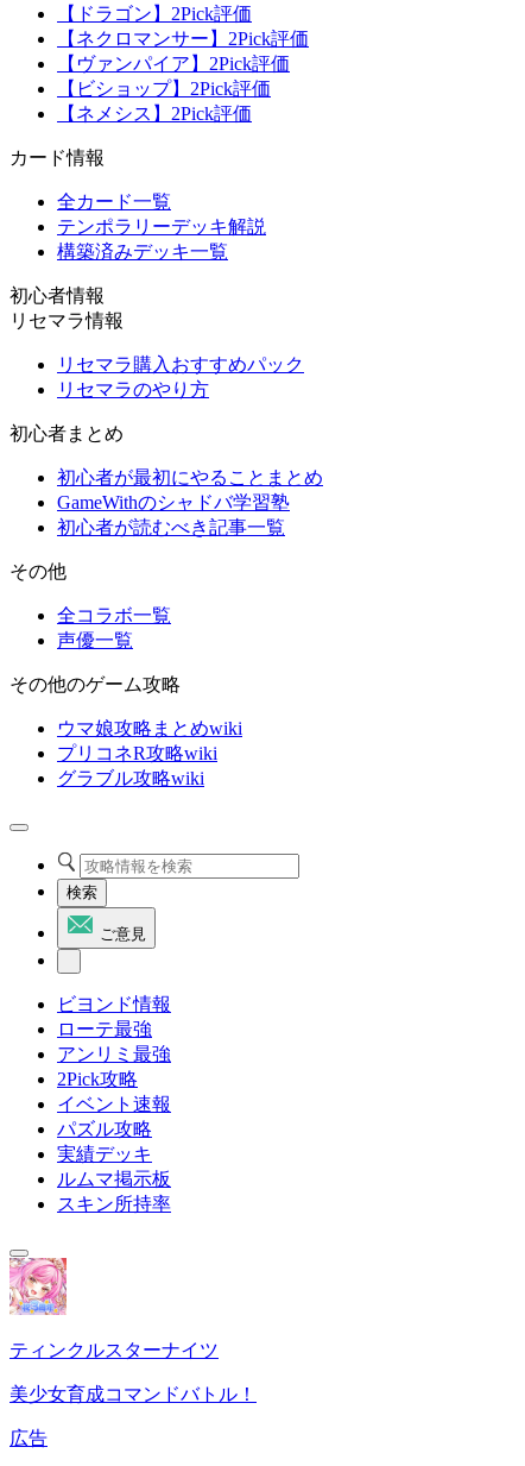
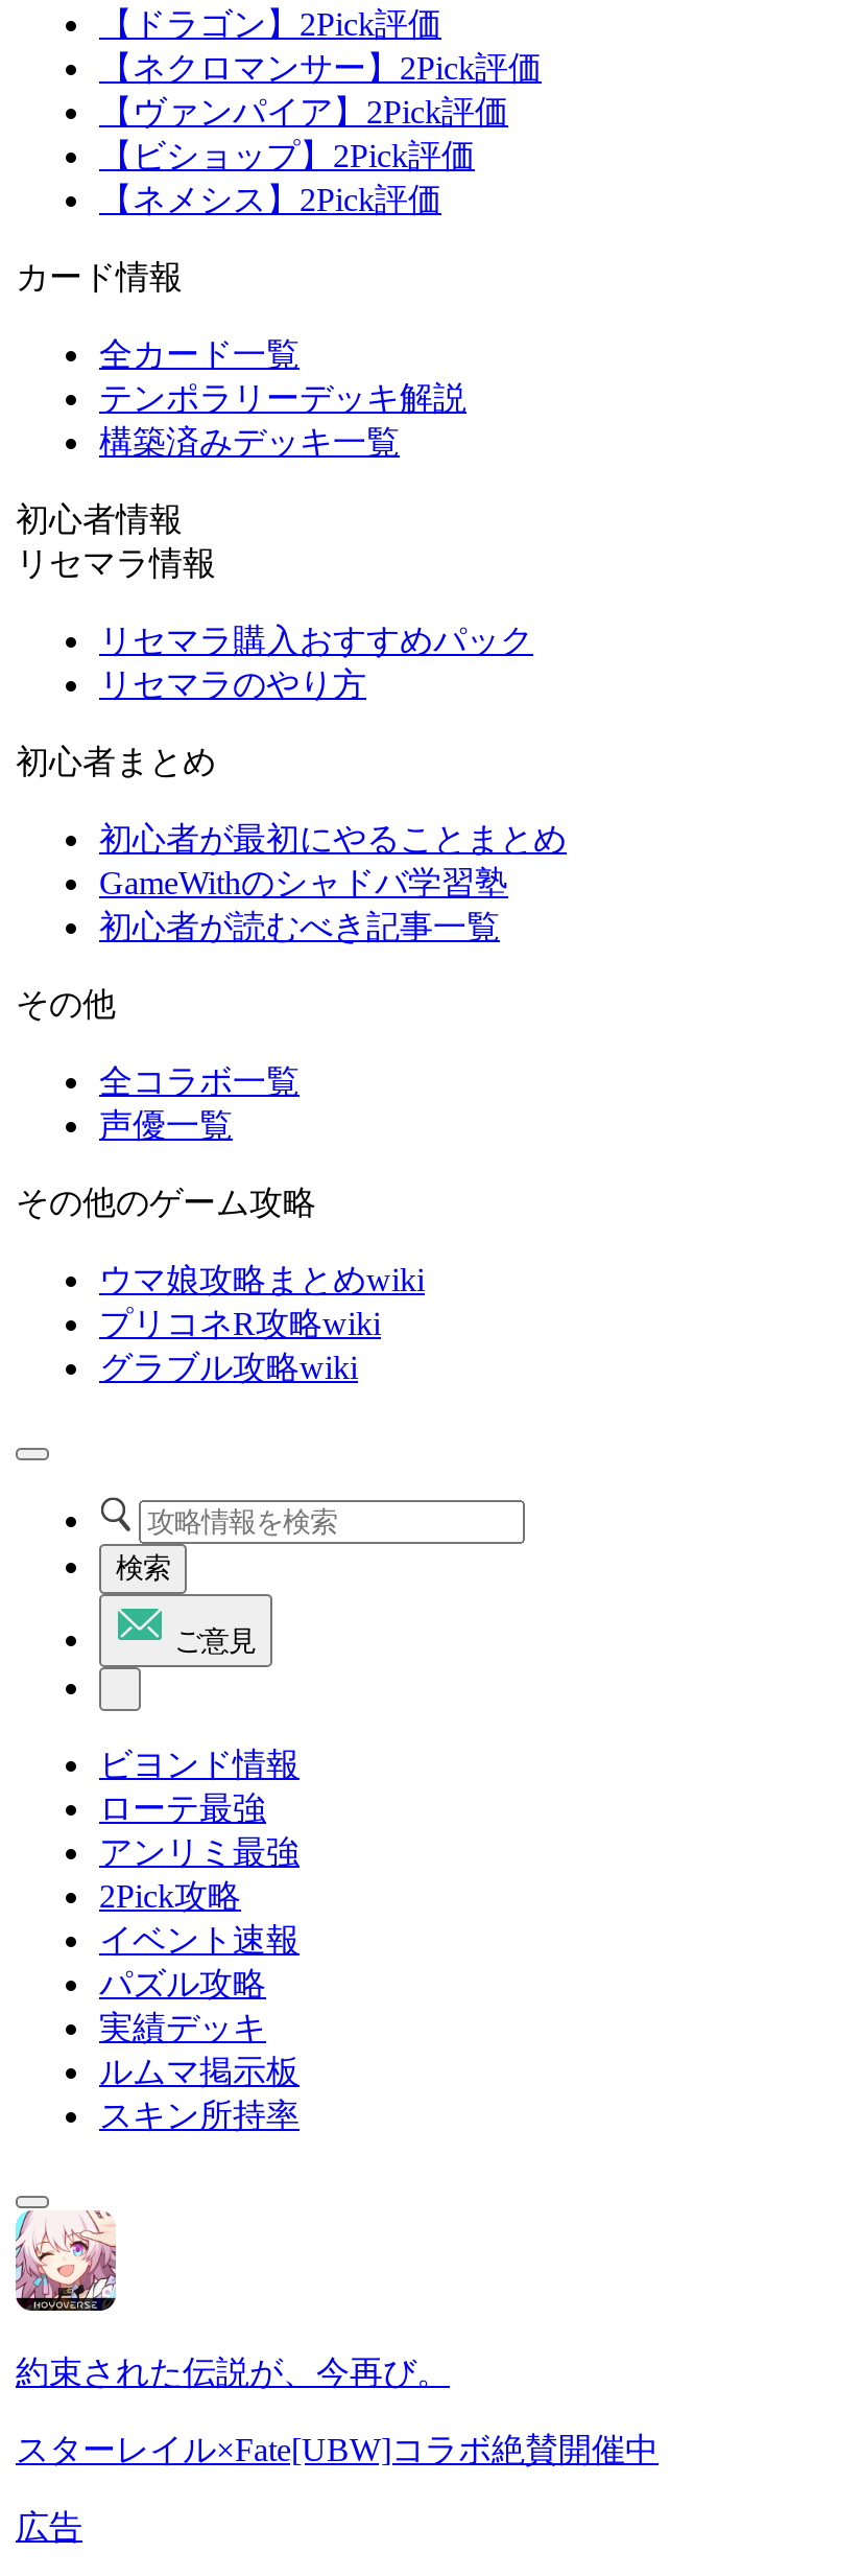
- [image]
- ティンクルスターナイツ
+ [image]
+ 約束された伝説が、今再び。

- 美少女育成コマンドバトル！
+ スターレイル×Fate[UBW]コラボ絶賛開催中
